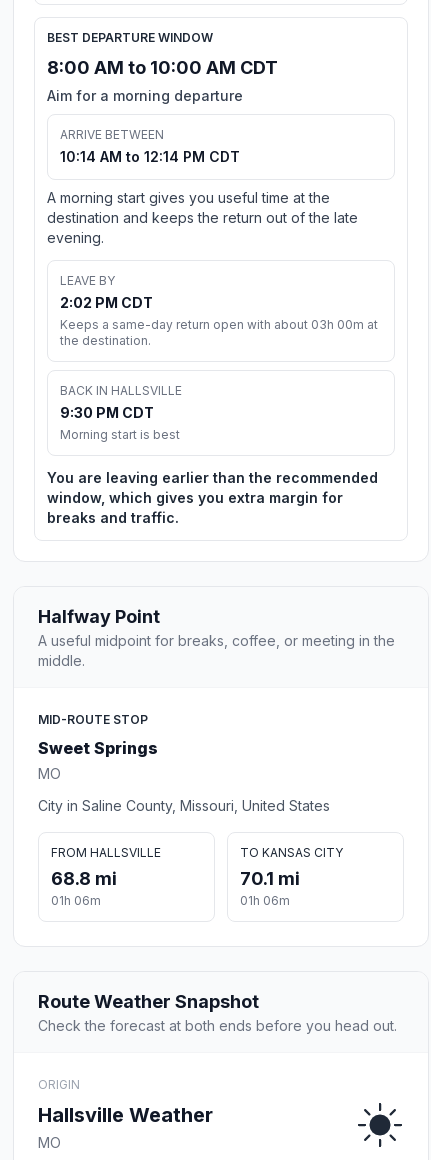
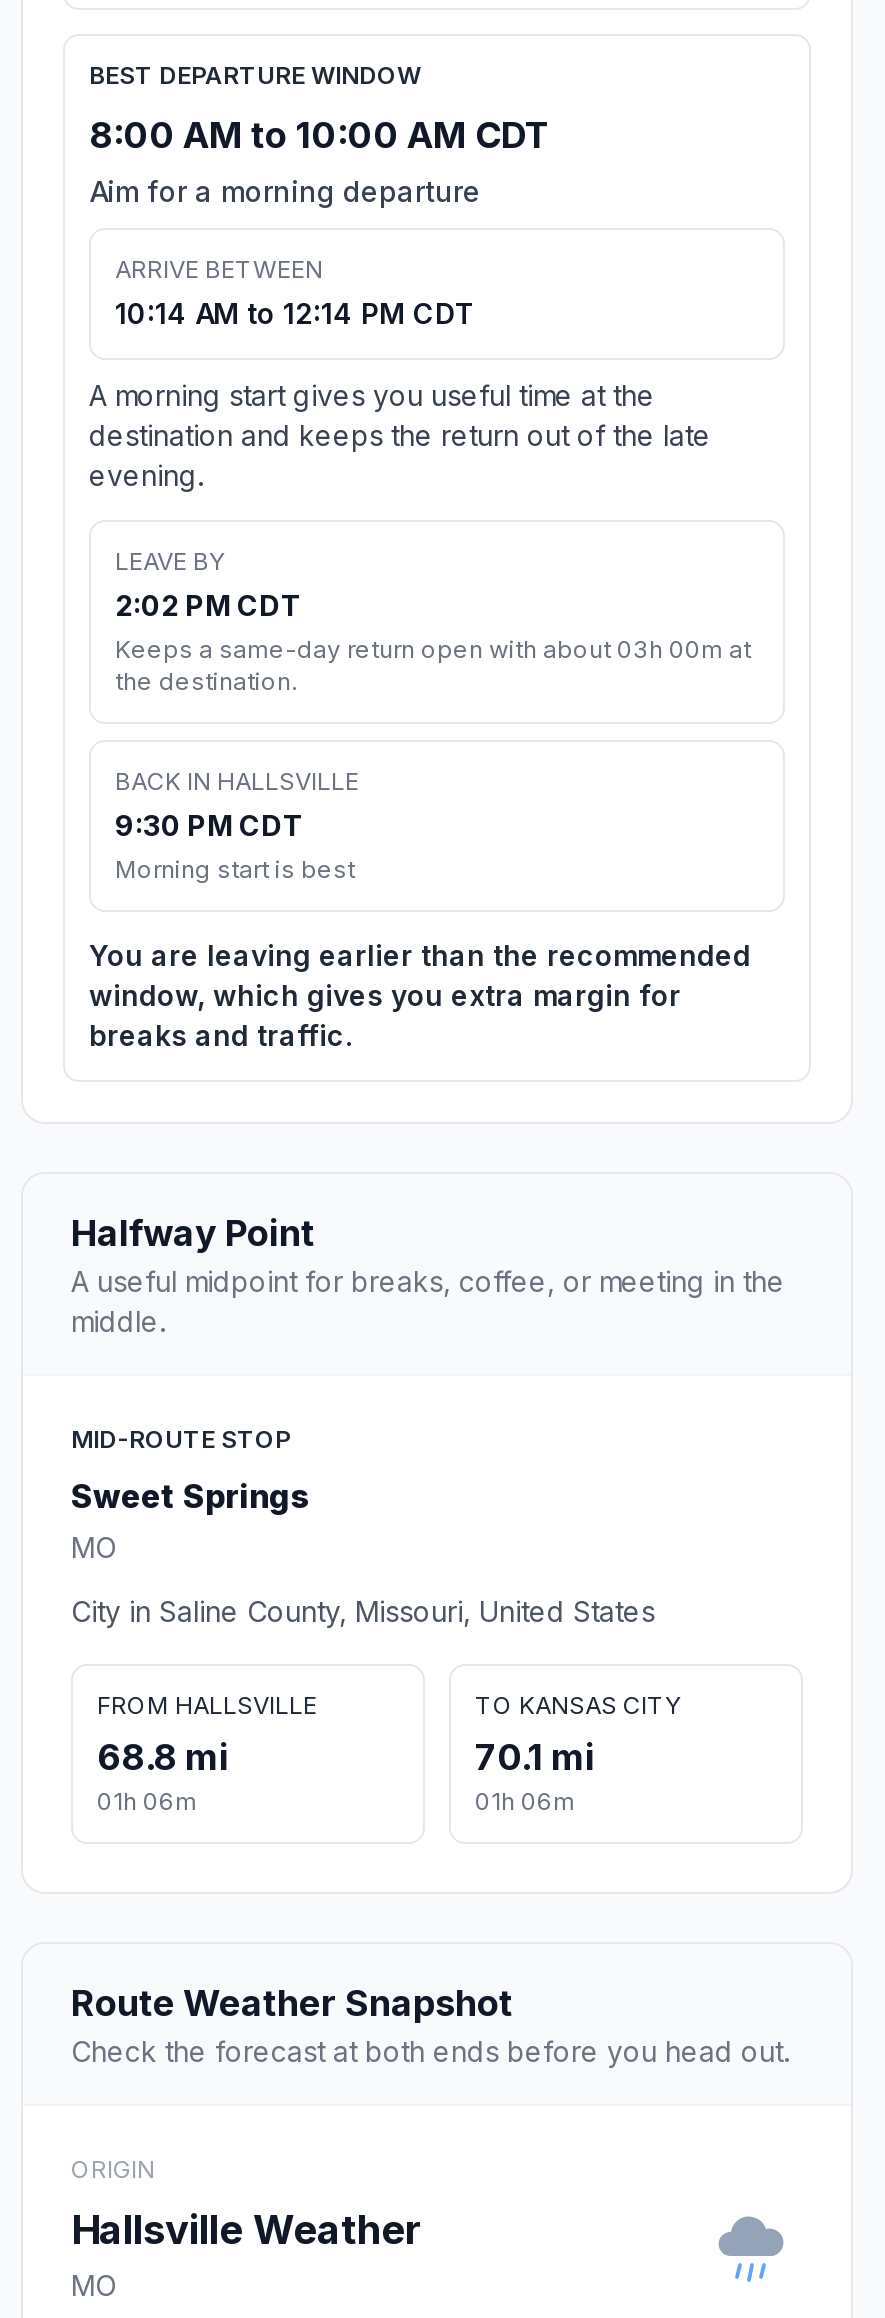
- [image]
+ [image]
